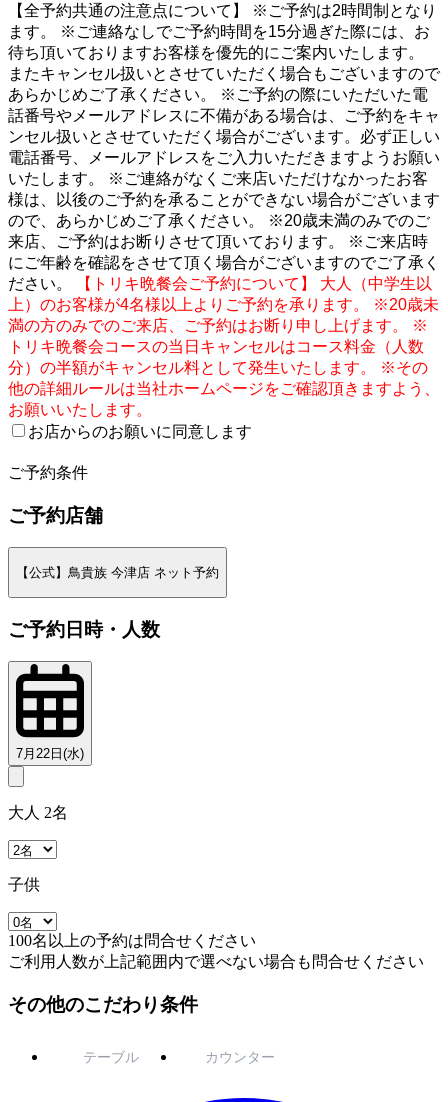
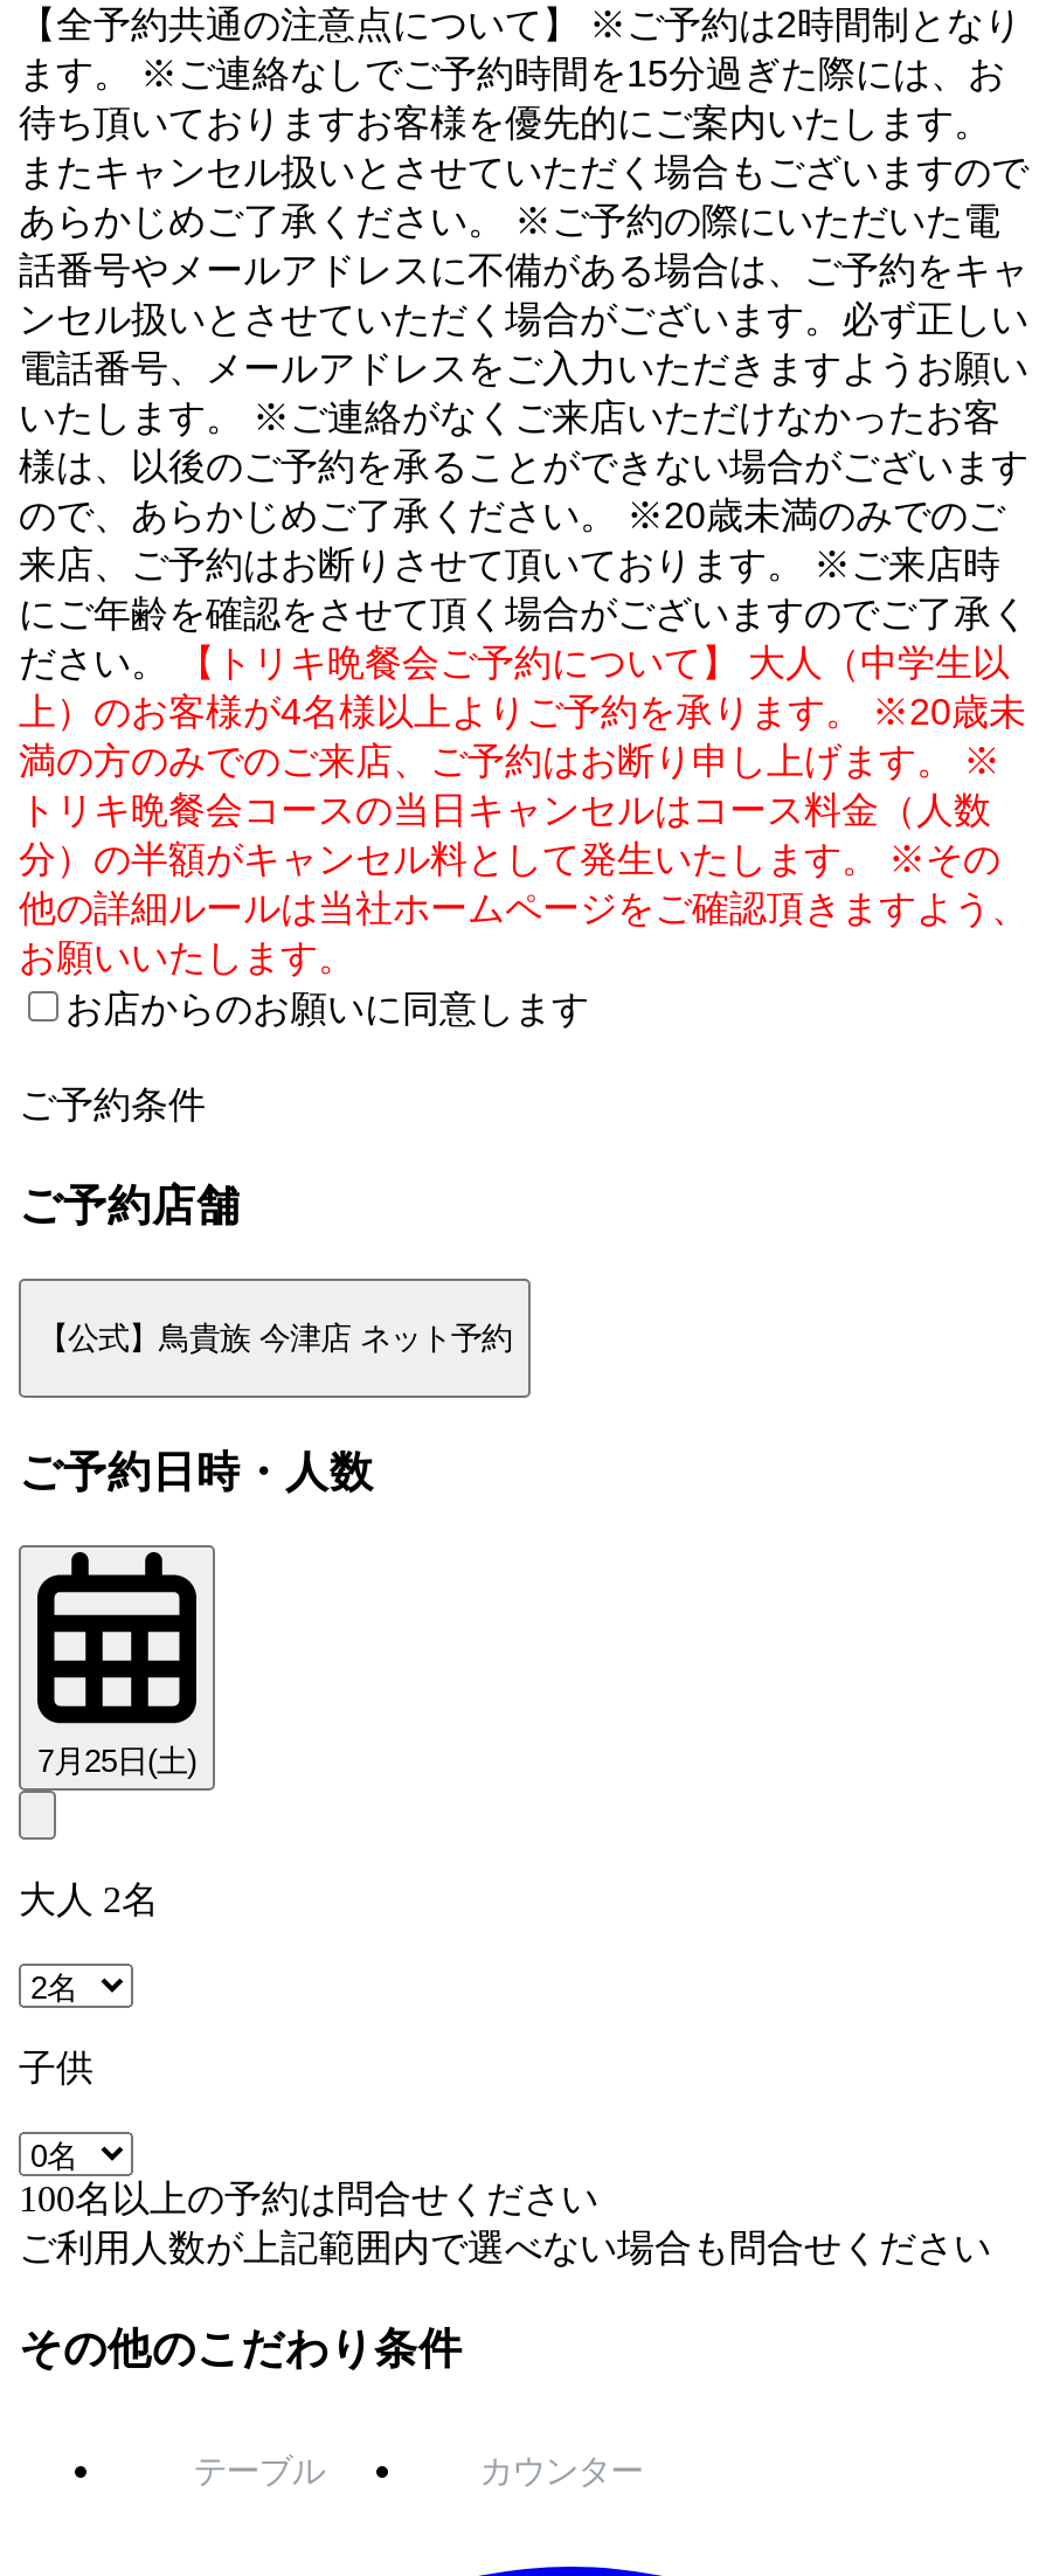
- 7月22日(水)
+ 7月25日(土)
